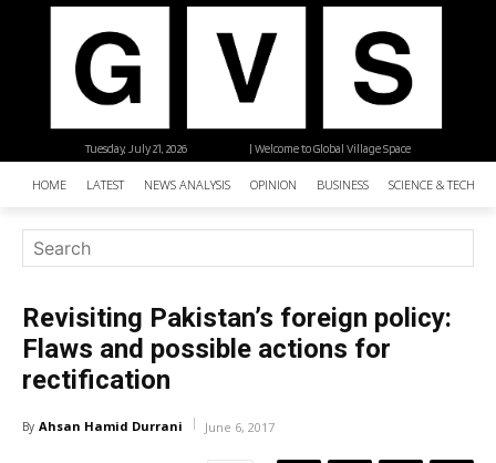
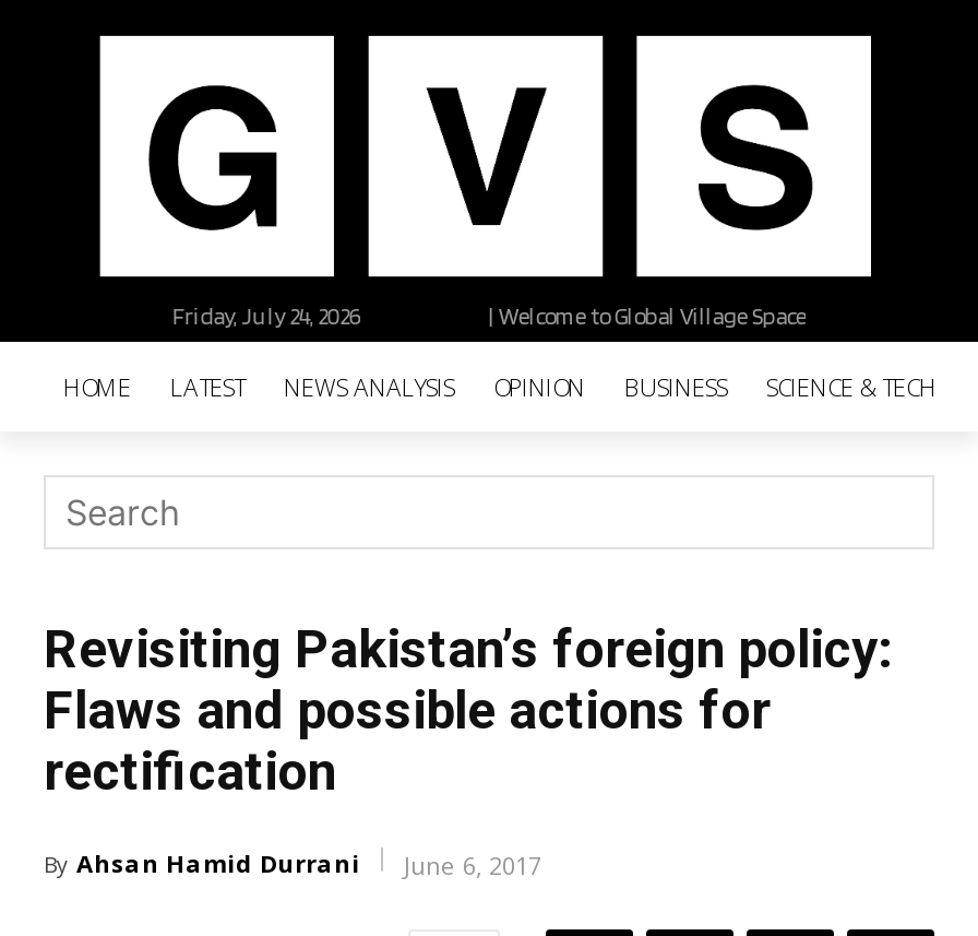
- Tuesday, July 21, 2026
+ Friday, July 24, 2026
